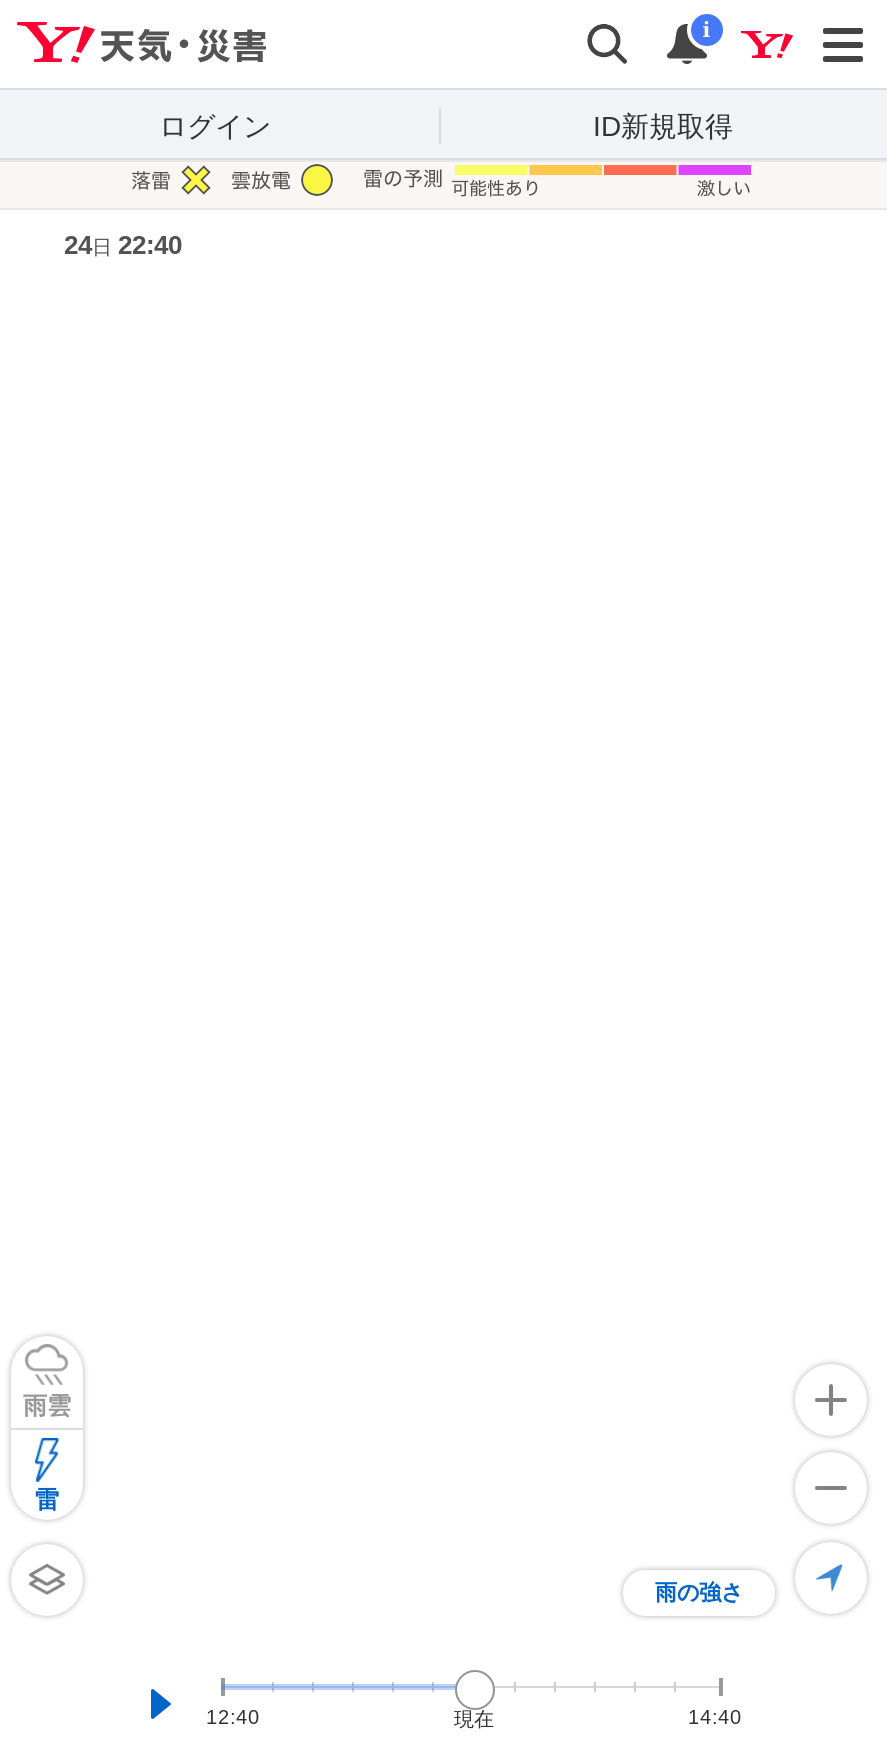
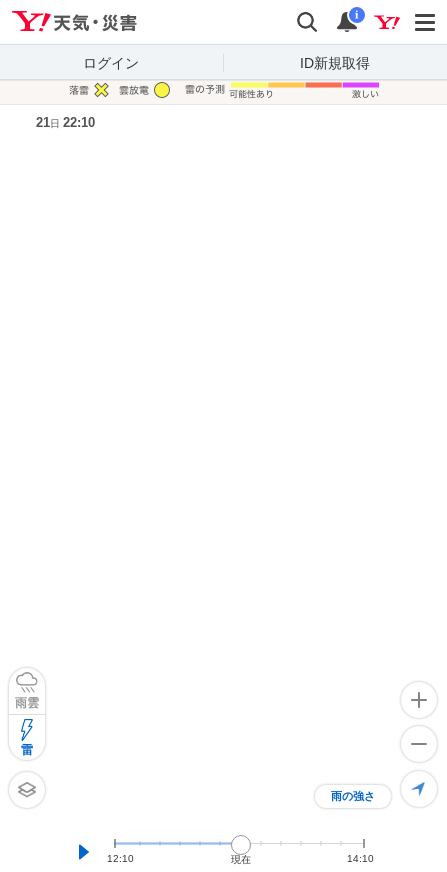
- 24日 22:40
+ 21日 22:10

- 12:40
+ 12:10

- 14:40
+ 14:10
